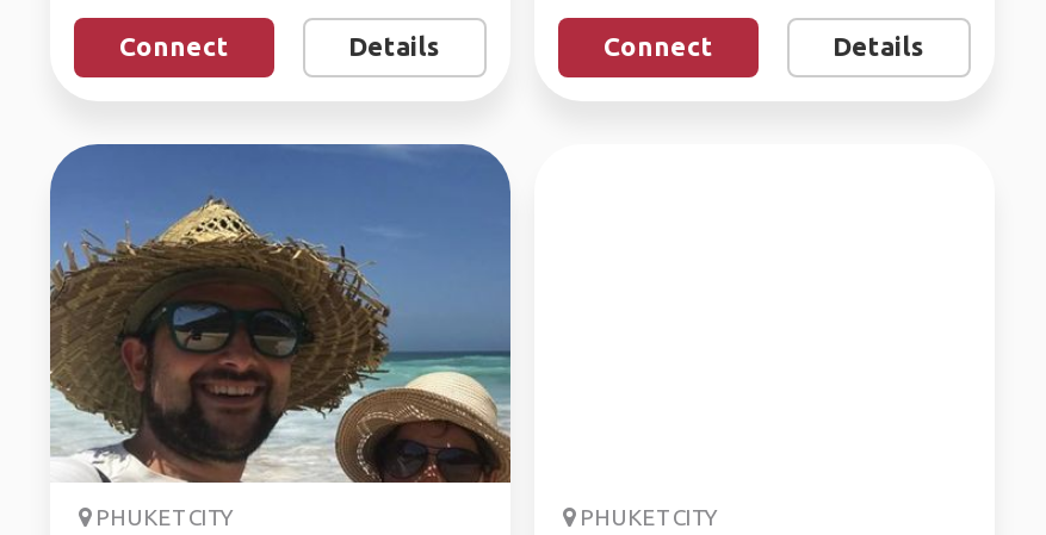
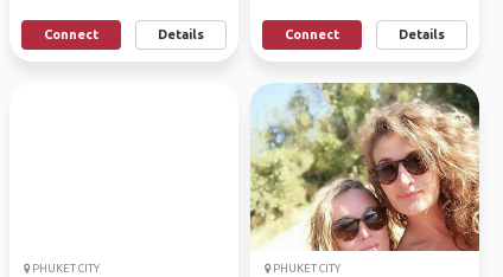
+ [image]

- [image]
